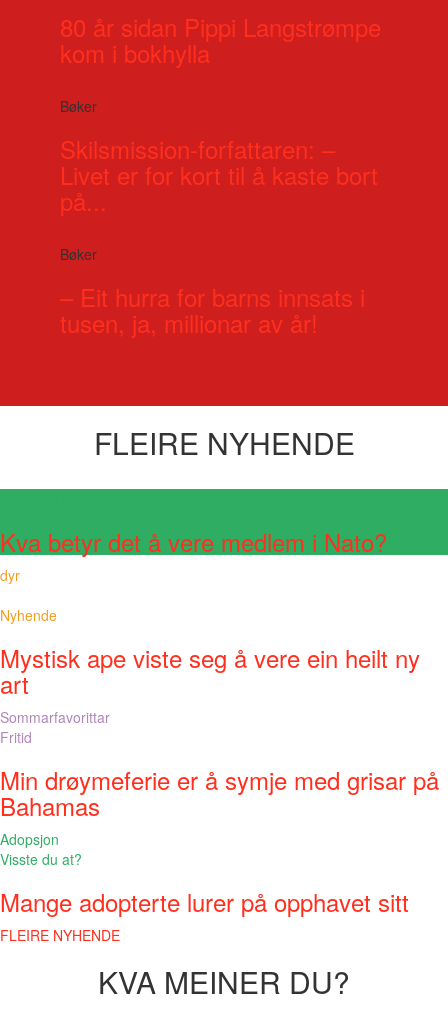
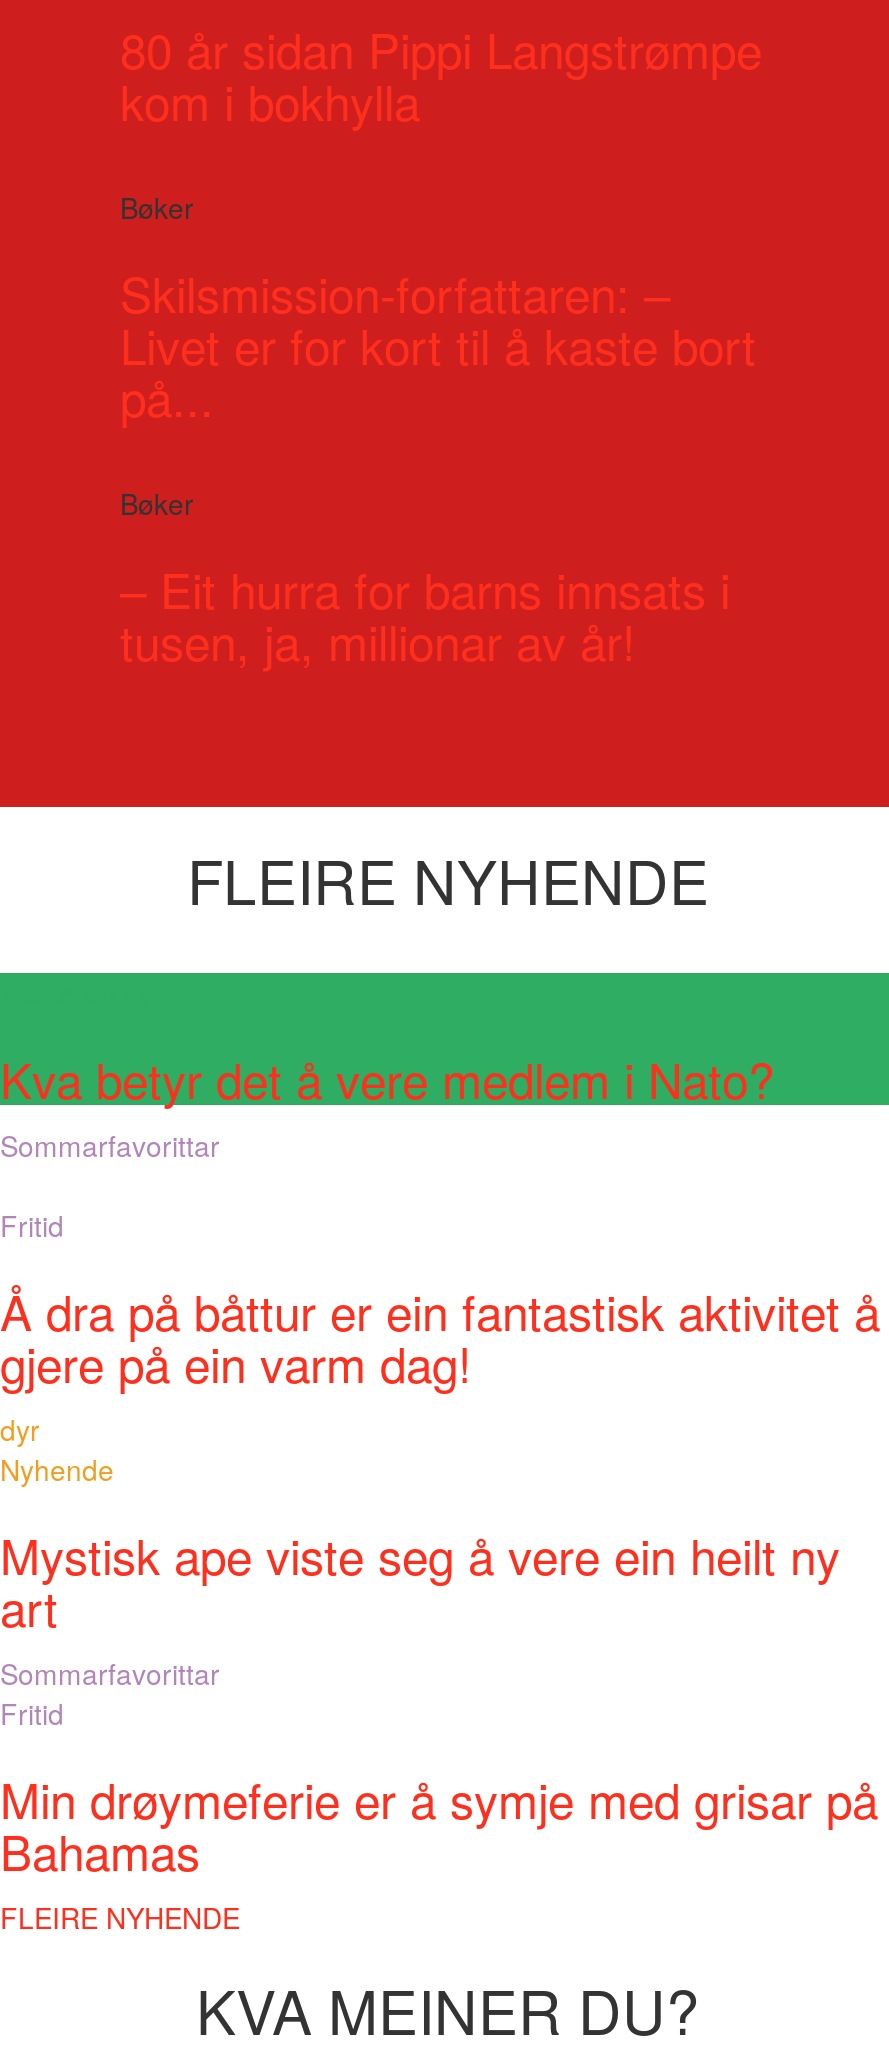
+ Sommarfavorittar
+ Fritid
+ Å dra på båttur er ein fantastisk aktivitet å
+ gjere på ein varm dag!

moved down: dyr

moved down: Nyhende | Mystisk ape viste seg å vere ein heilt ny | art | Sommarfavorittar | Fritid | Min drøymeferie er å symje med grisar på | Bahamas

- Adopsjon
- Visste du at?
- Mange adopterte lurer på opphavet sitt
